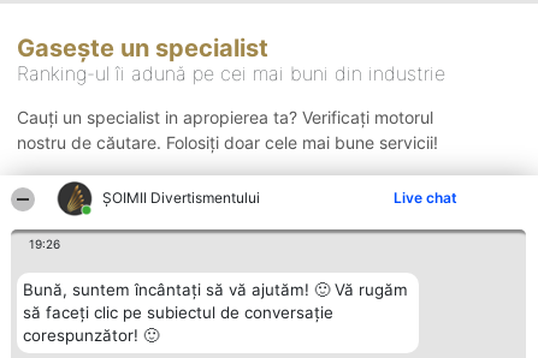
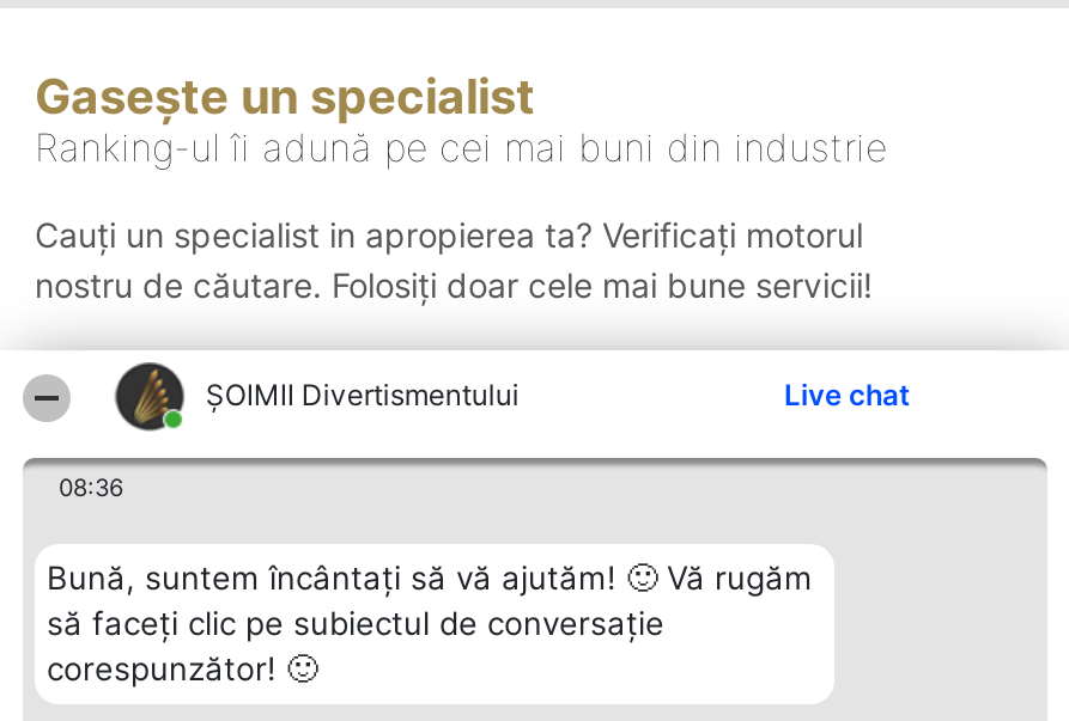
- 19:26
+ 08:36
